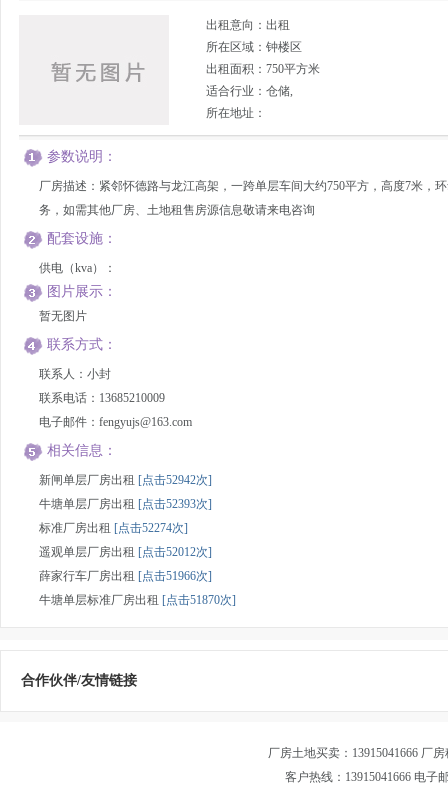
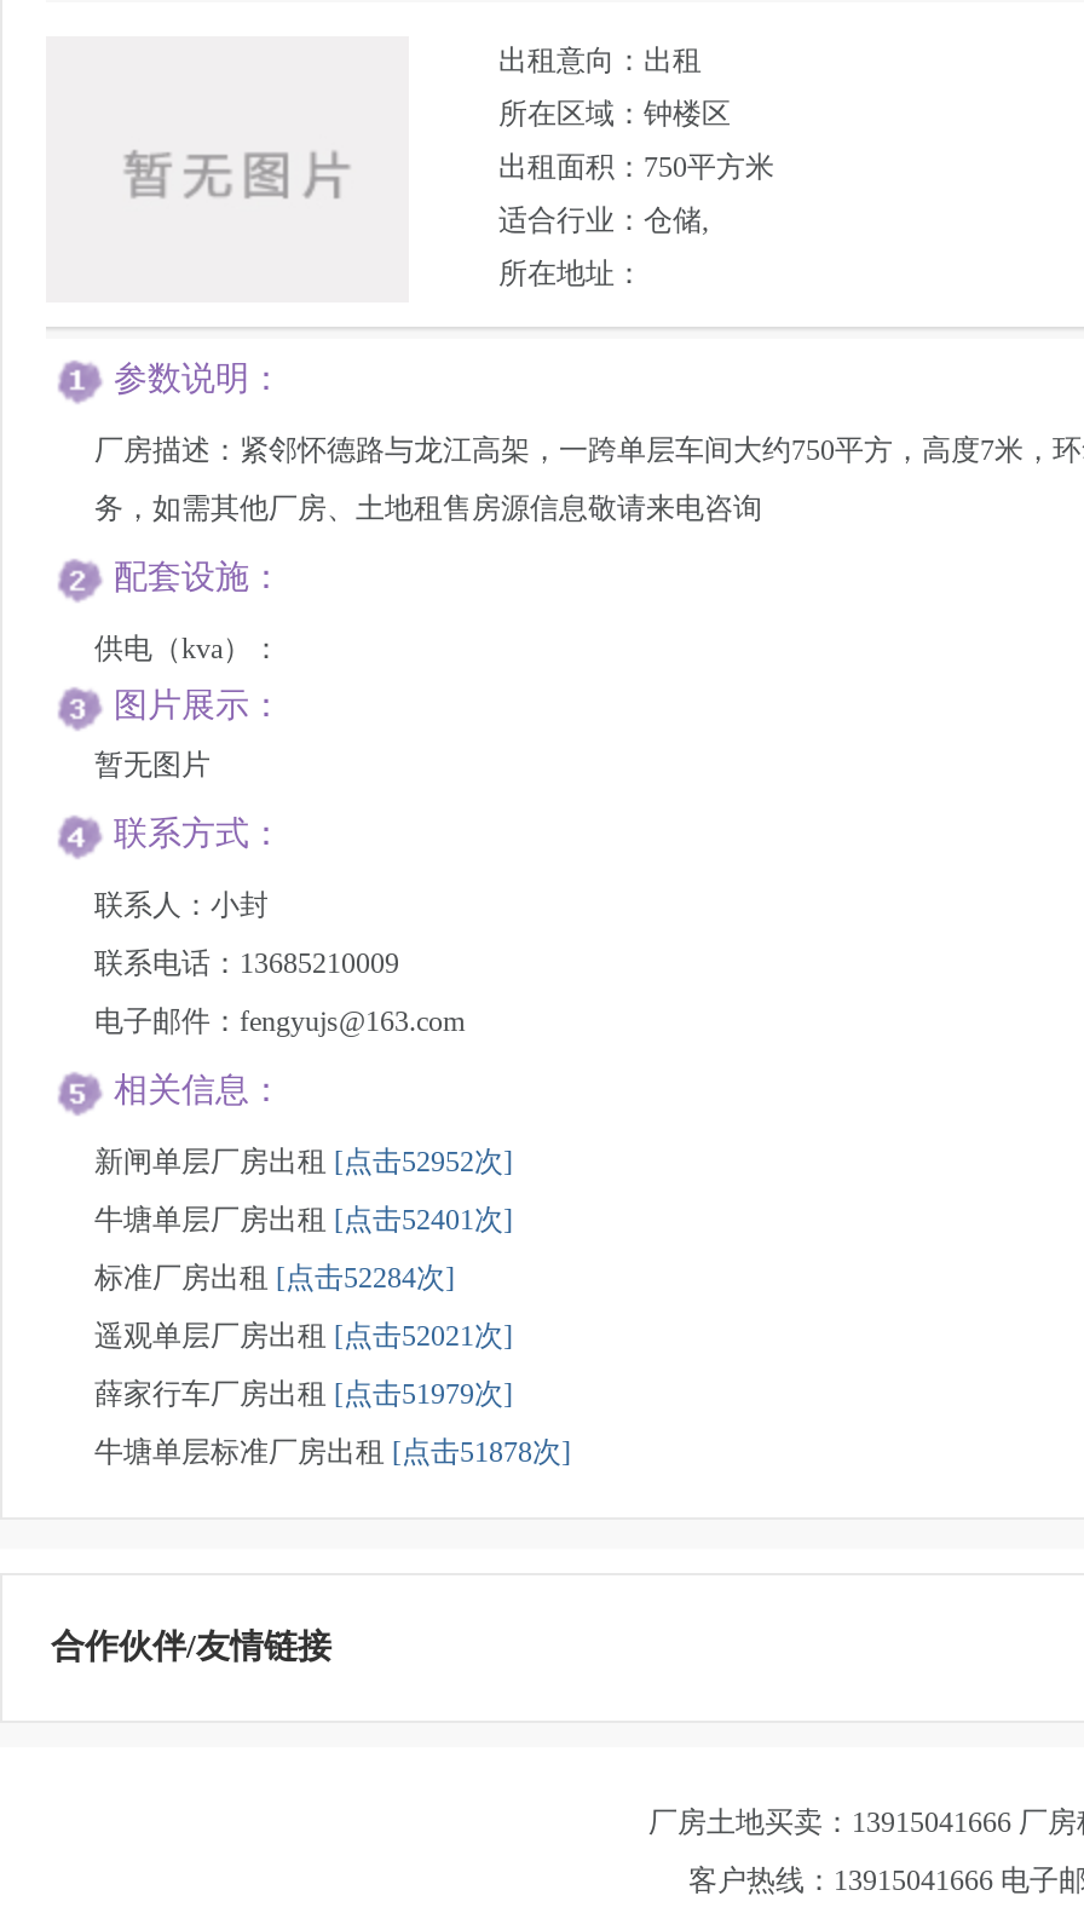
- 新闸单层厂房出租 [点击52942次]
+ 新闸单层厂房出租 [点击52952次]

- 牛塘单层厂房出租 [点击52393次]
+ 牛塘单层厂房出租 [点击52401次]

- 标准厂房出租 [点击52274次]
+ 标准厂房出租 [点击52284次]

- 遥观单层厂房出租 [点击52012次]
+ 遥观单层厂房出租 [点击52021次]

- 薛家行车厂房出租 [点击51966次]
+ 薛家行车厂房出租 [点击51979次]

- 牛塘单层标准厂房出租 [点击51870次]
+ 牛塘单层标准厂房出租 [点击51878次]
